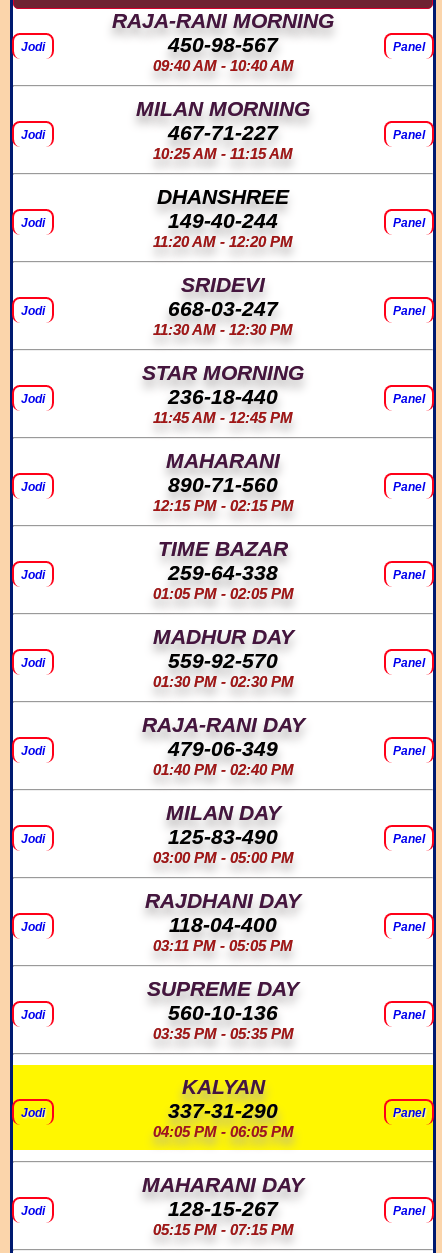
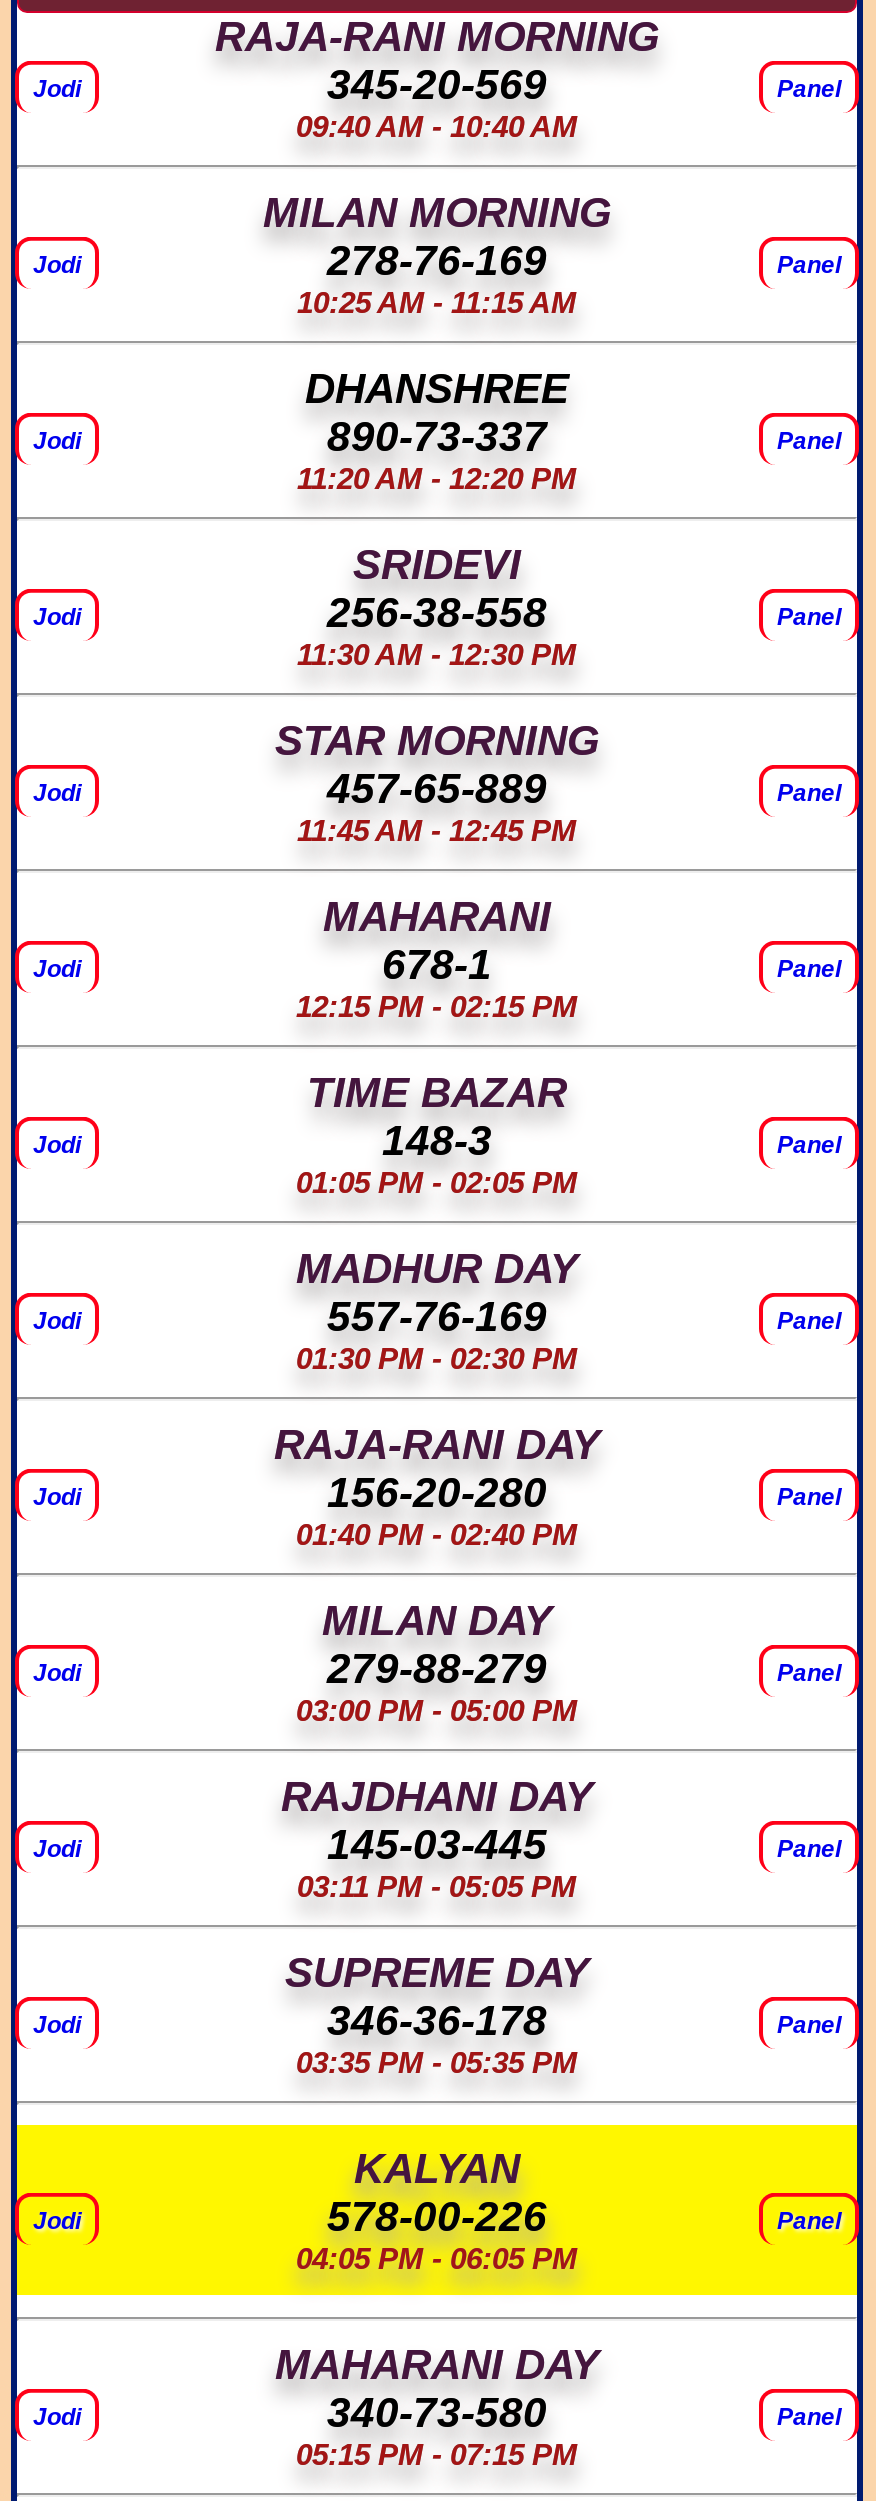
- 450-98-567
+ 345-20-569

- 467-71-227
+ 278-76-169

- 149-40-244
+ 890-73-337

- 668-03-247
+ 256-38-558

- 236-18-440
+ 457-65-889

- 890-71-560
+ 678-1

- 259-64-338
+ 148-3

- 559-92-570
+ 557-76-169

- 479-06-349
+ 156-20-280

- 125-83-490
+ 279-88-279

- 118-04-400
+ 145-03-445

- 560-10-136
+ 346-36-178

- 337-31-290
+ 578-00-226

- 128-15-267
+ 340-73-580
